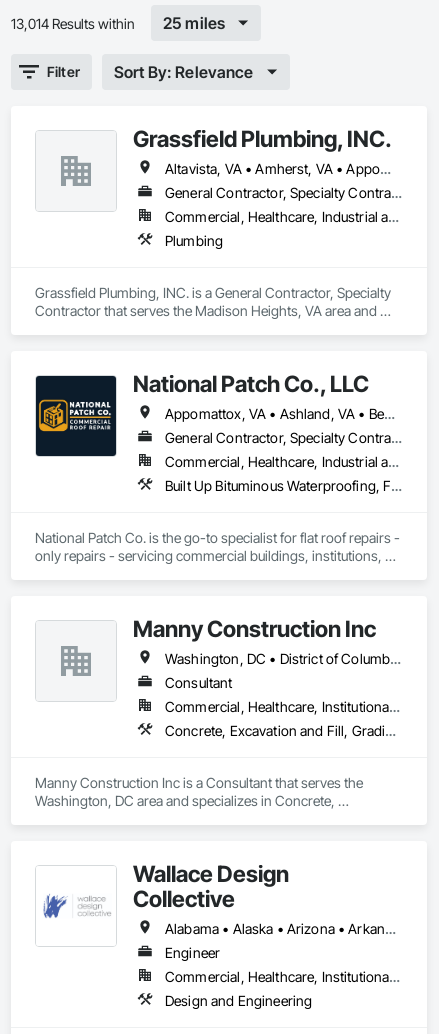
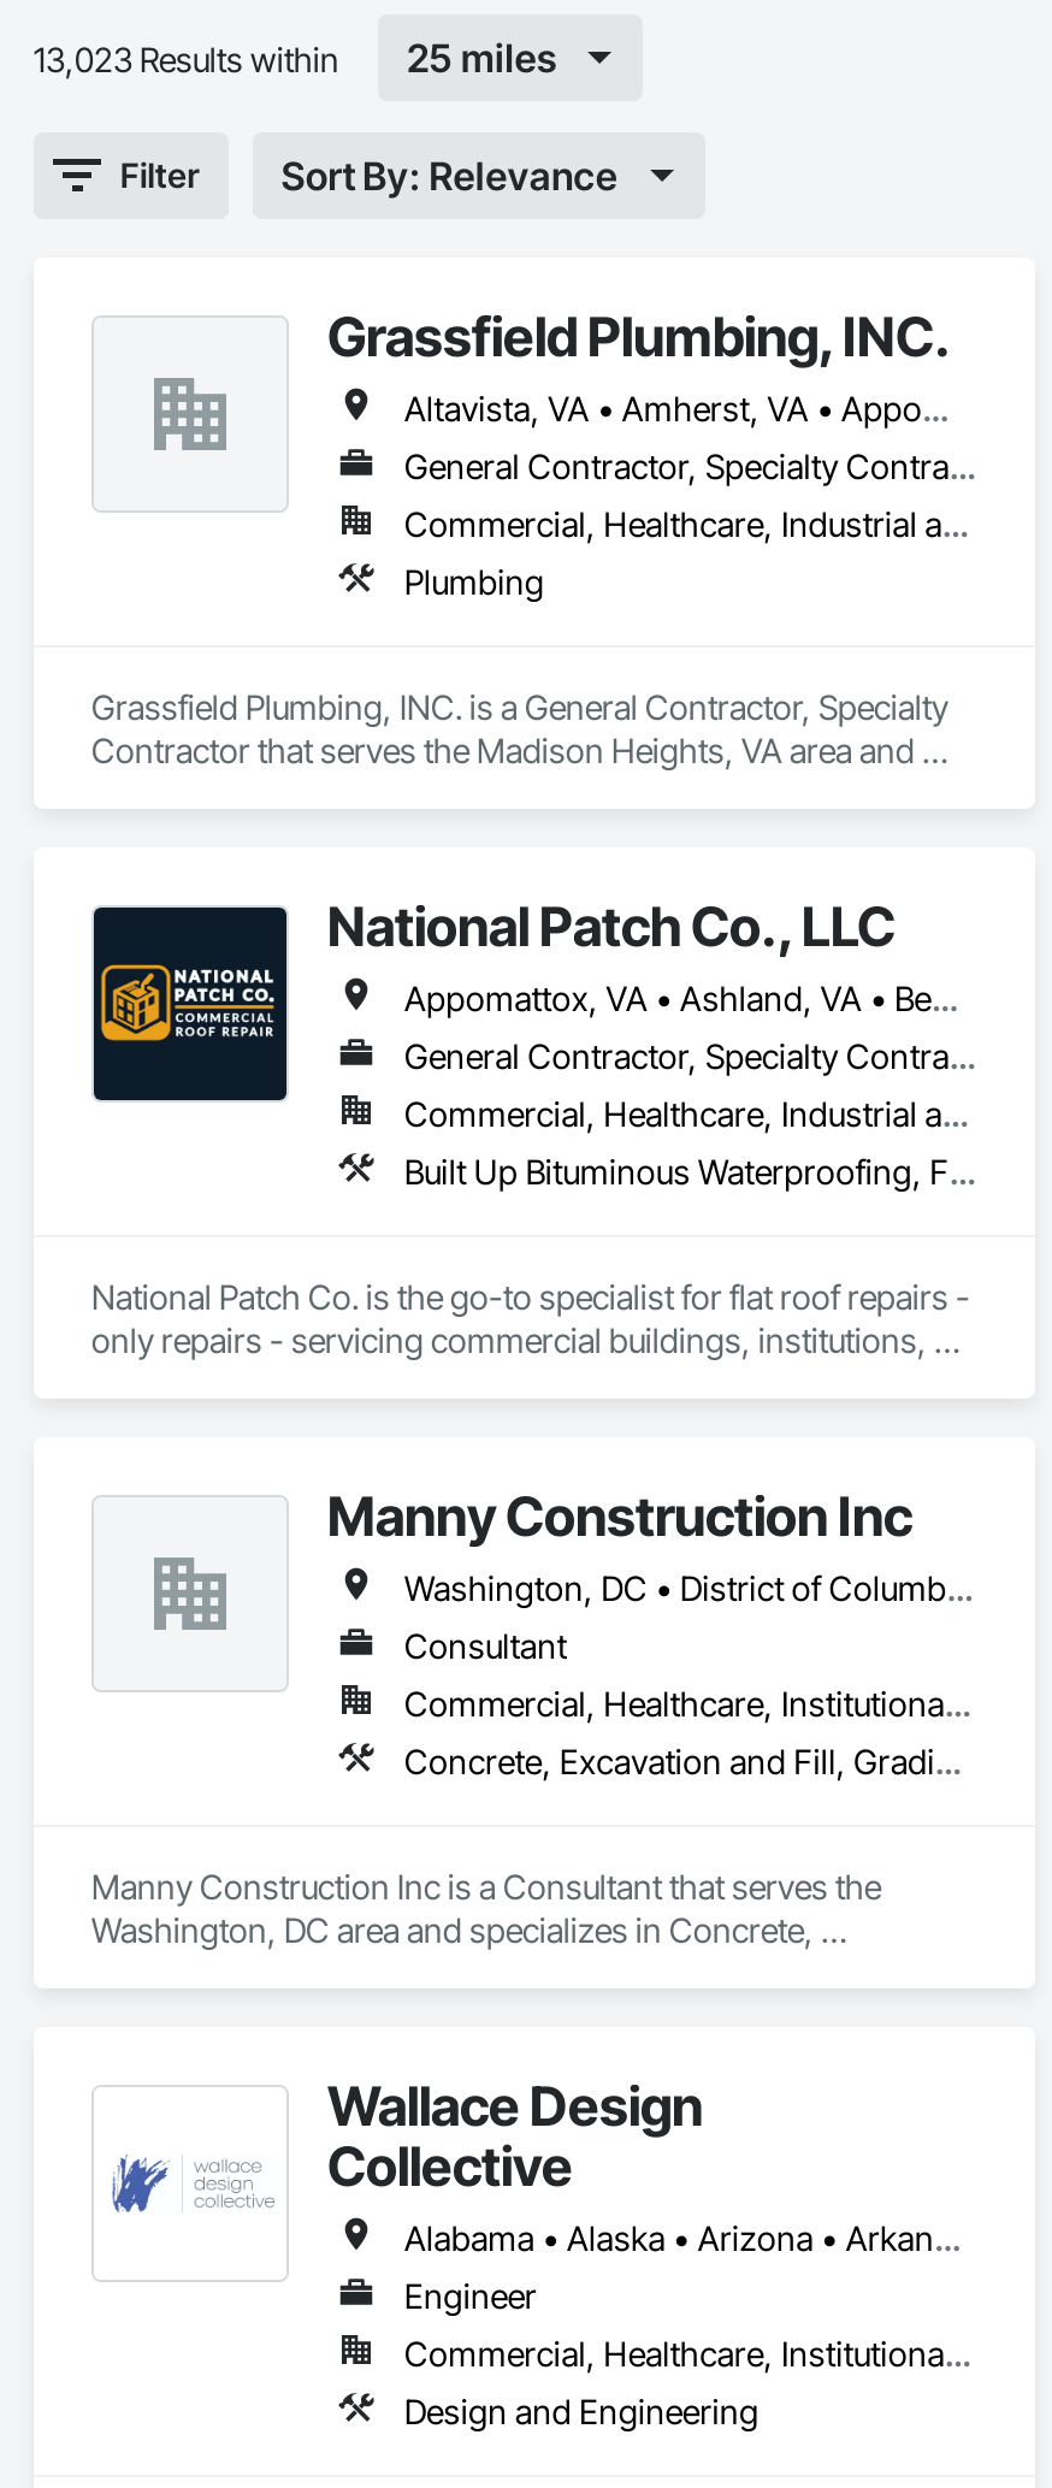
- 13,014 Results within
+ 13,023 Results within
